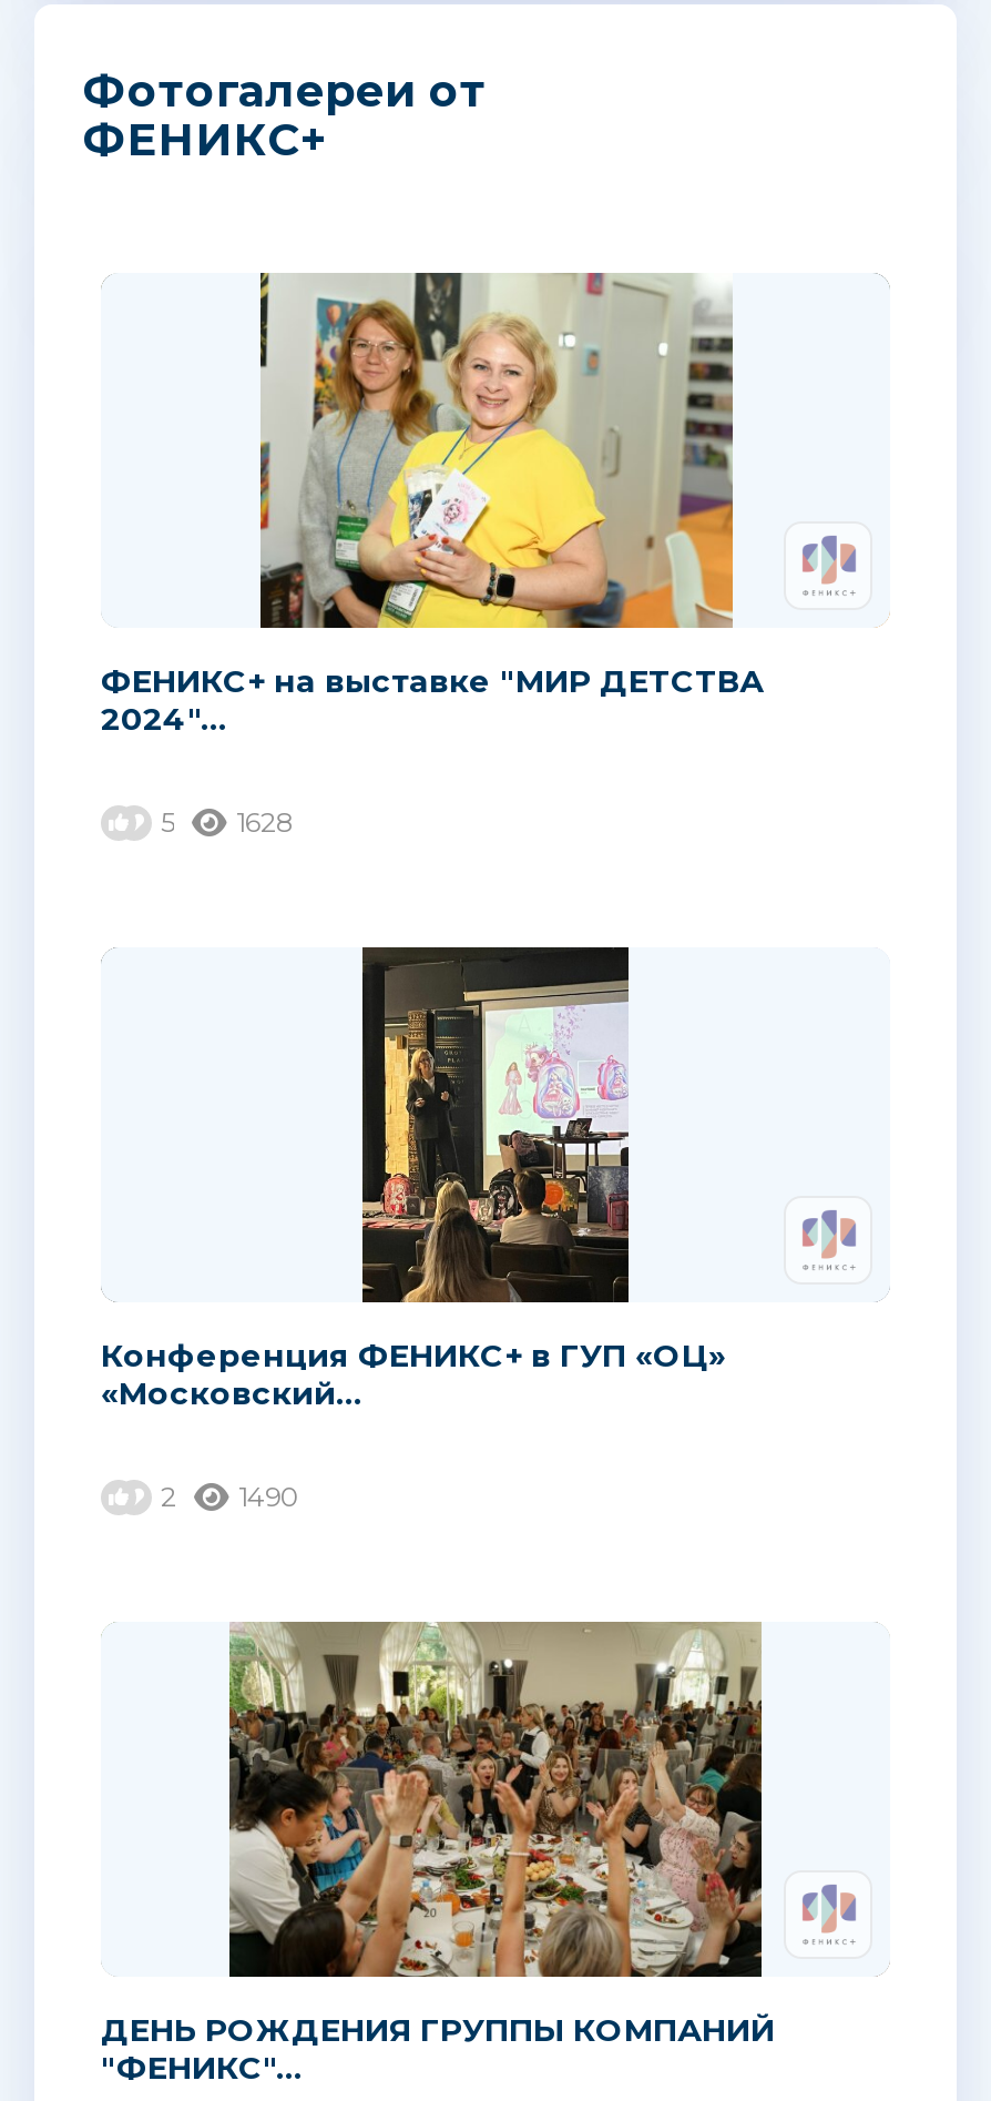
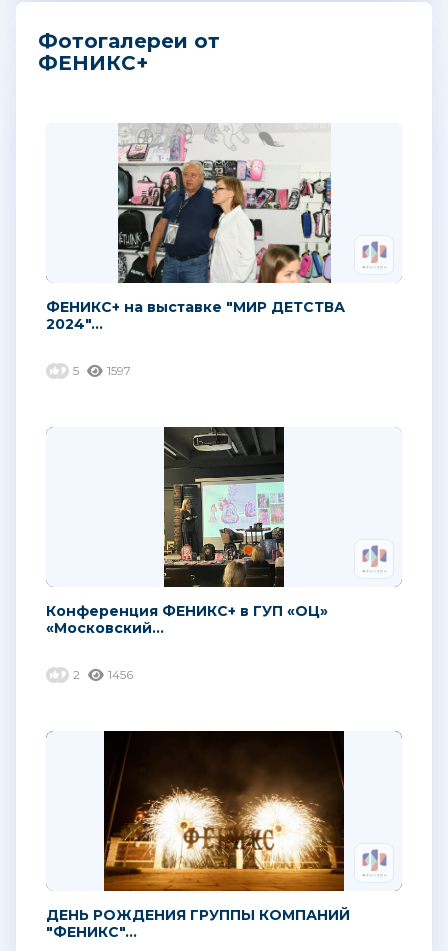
- [image]
+ [image]

- 5 1628
+ 5 1597

- [image]
+ [image]

- 2 1490
+ 2 1456

- [image]
+ [image]
